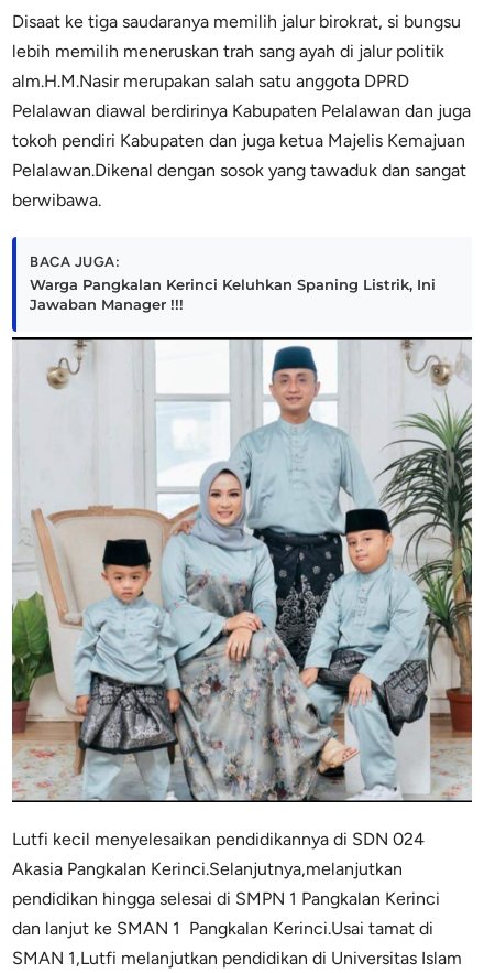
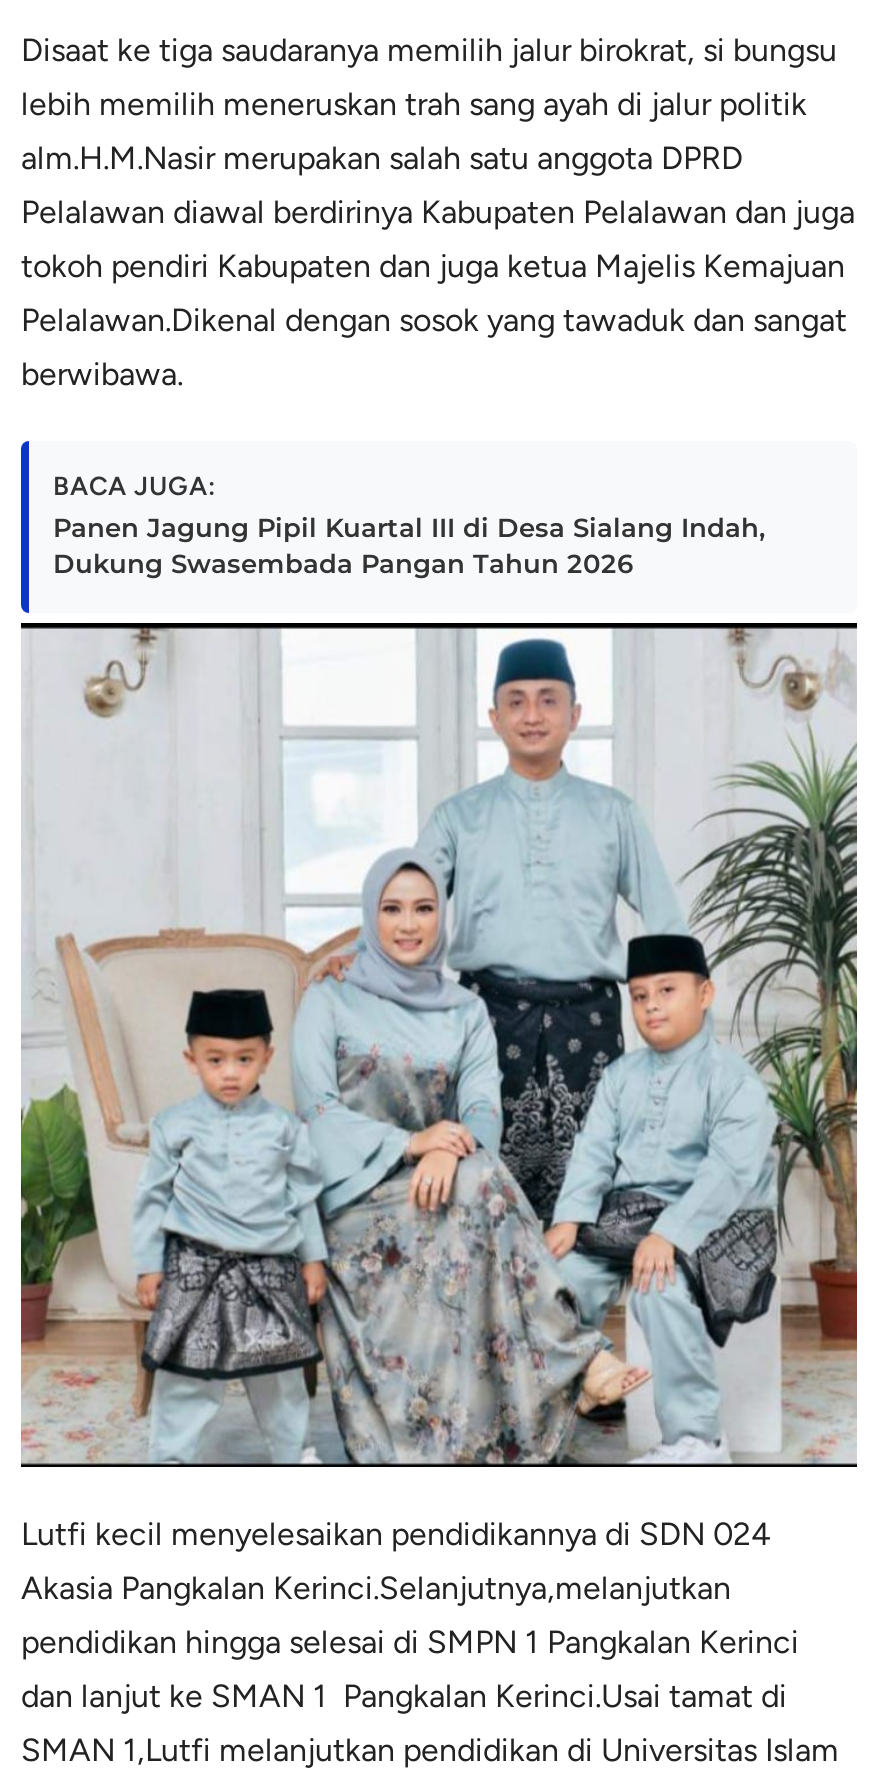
- Warga Pangkalan Kerinci Keluhkan Spaning Listrik, Ini
- Jawaban Manager !!!
+ Panen Jagung Pipil Kuartal III di Desa Sialang Indah,
+ Dukung Swasembada Pangan Tahun 2026
